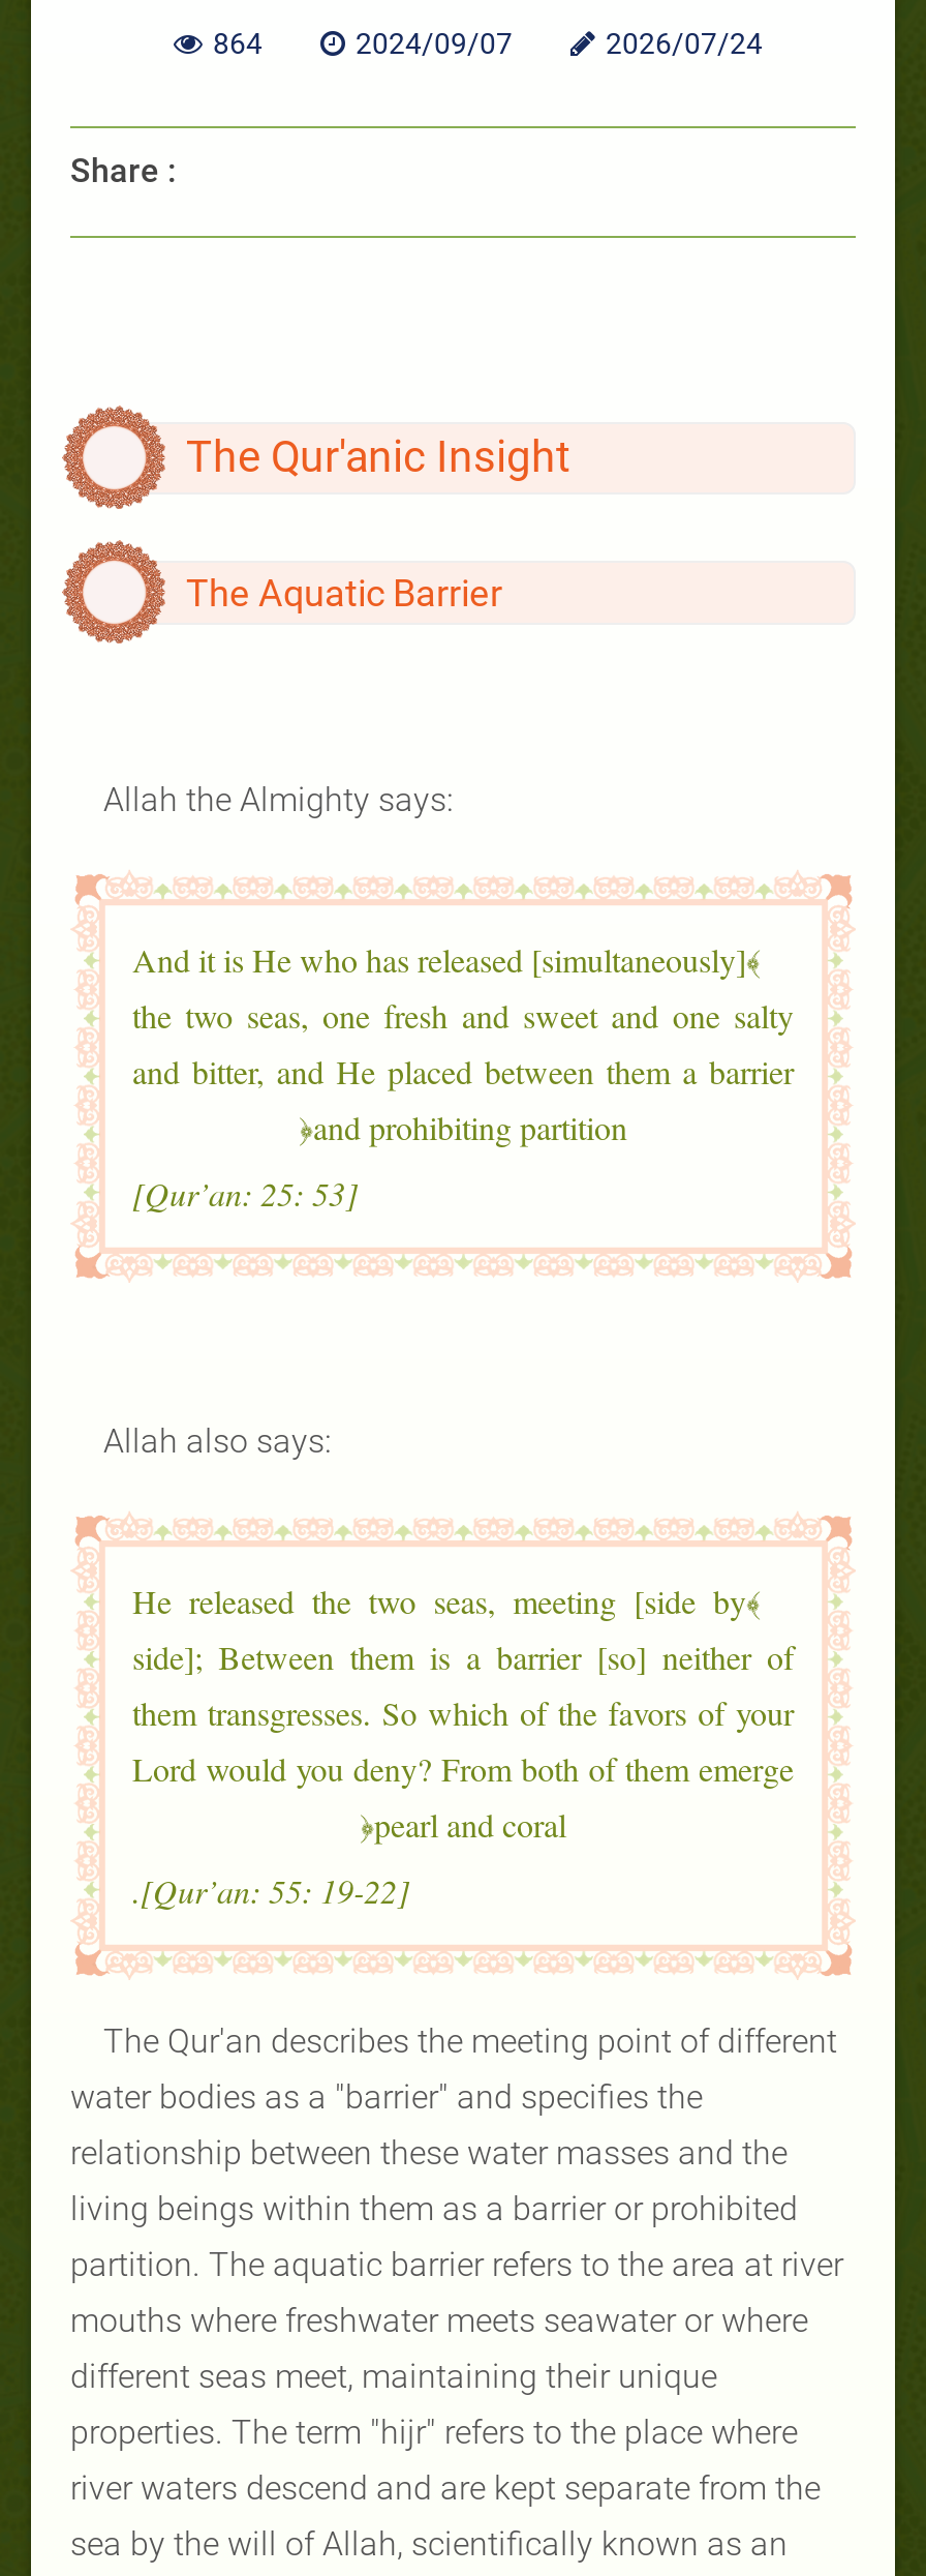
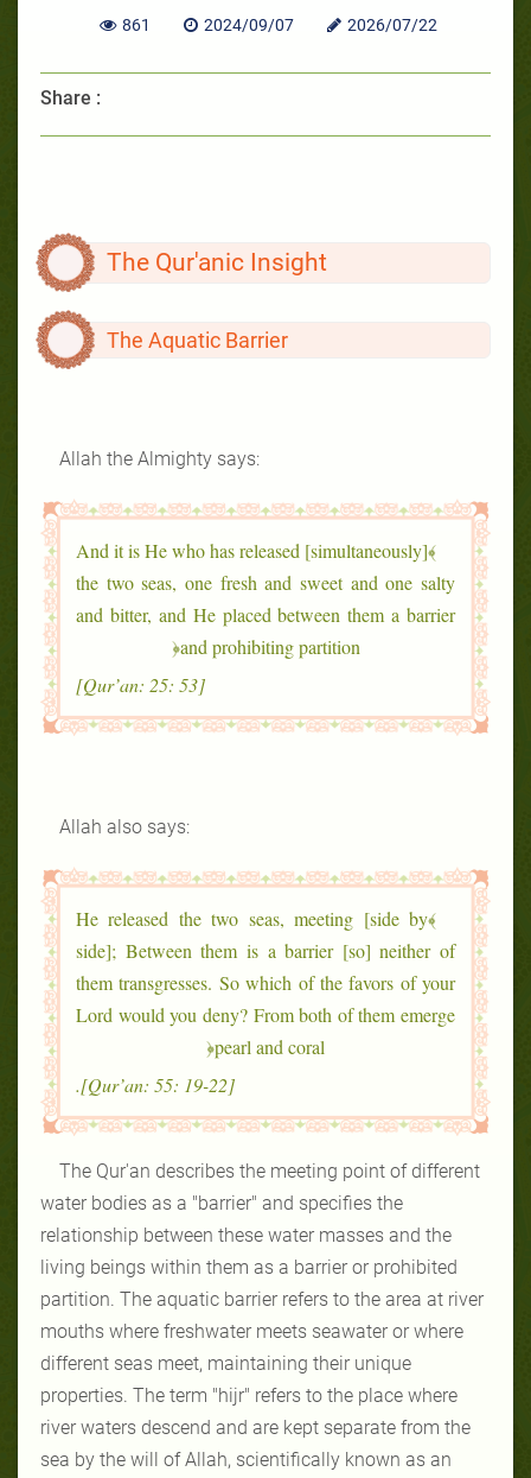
- 864
+ 861

- 2026/07/24
+ 2026/07/22
